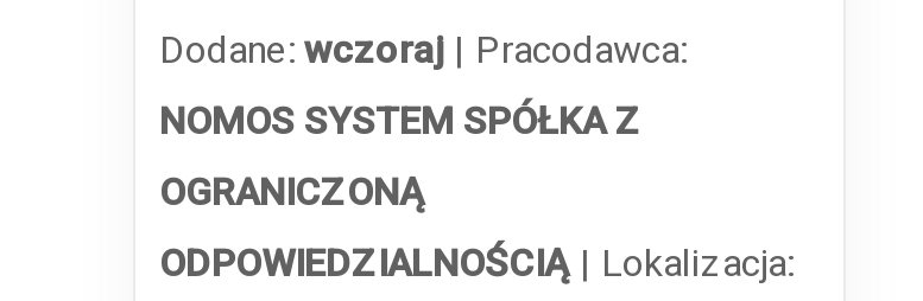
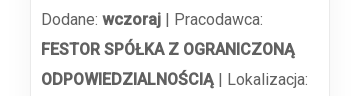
- NOMOS SYSTEM SPÓŁKA Z
- OGRANICZONĄ
+ FESTOR SPÓŁKA Z OGRANICZONĄ
